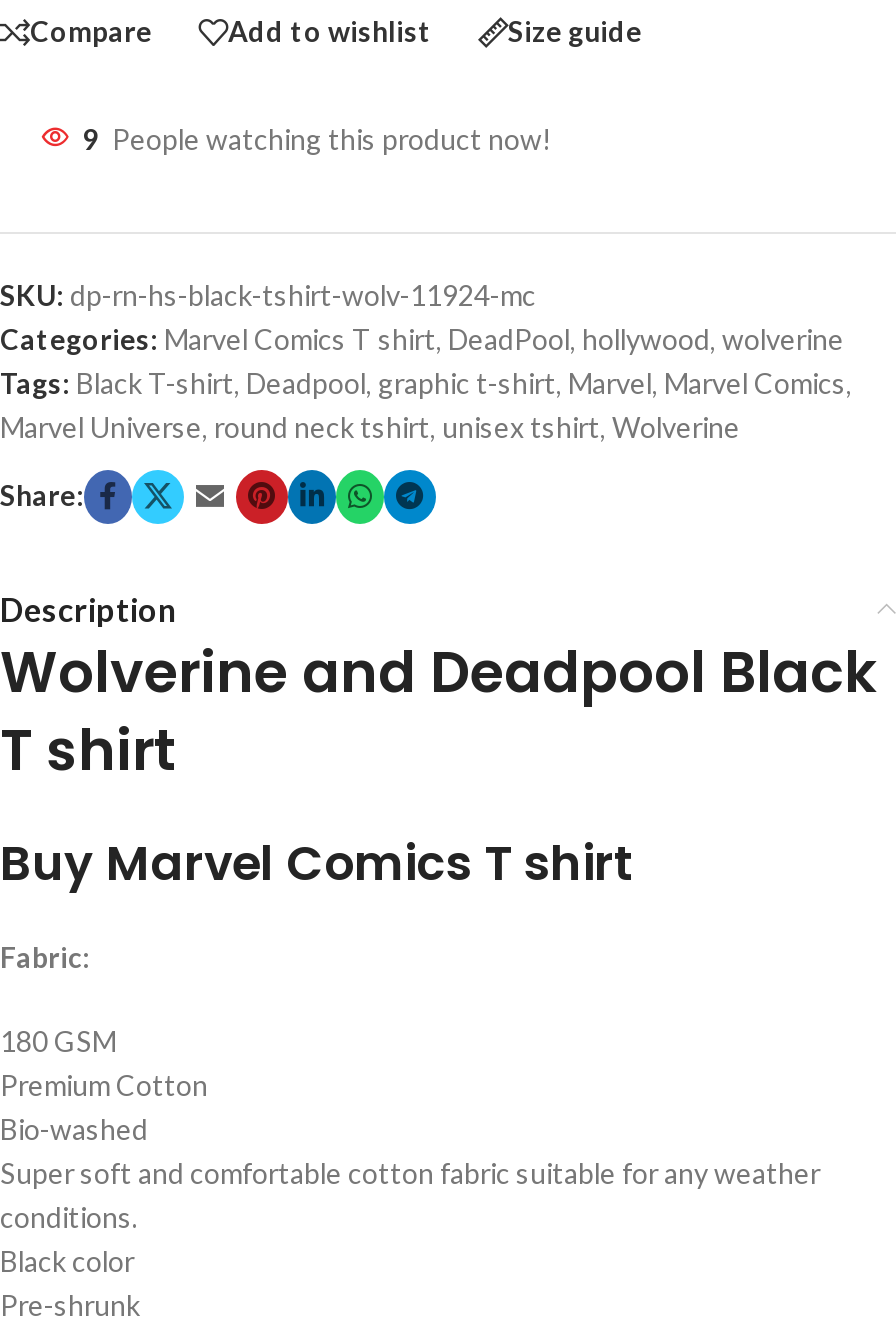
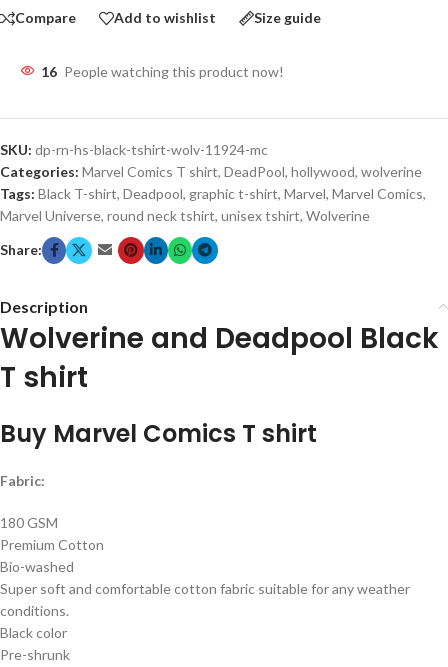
- 9 People watching this product now!
+ 16 People watching this product now!
